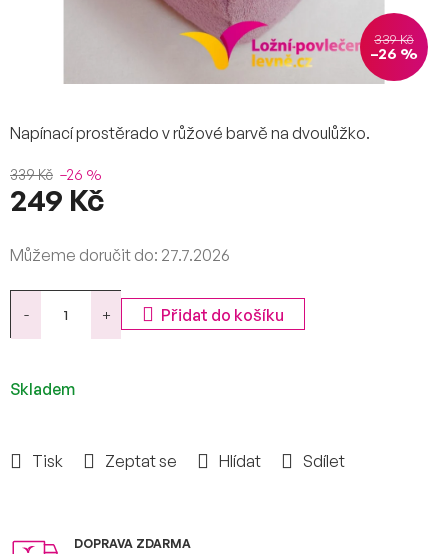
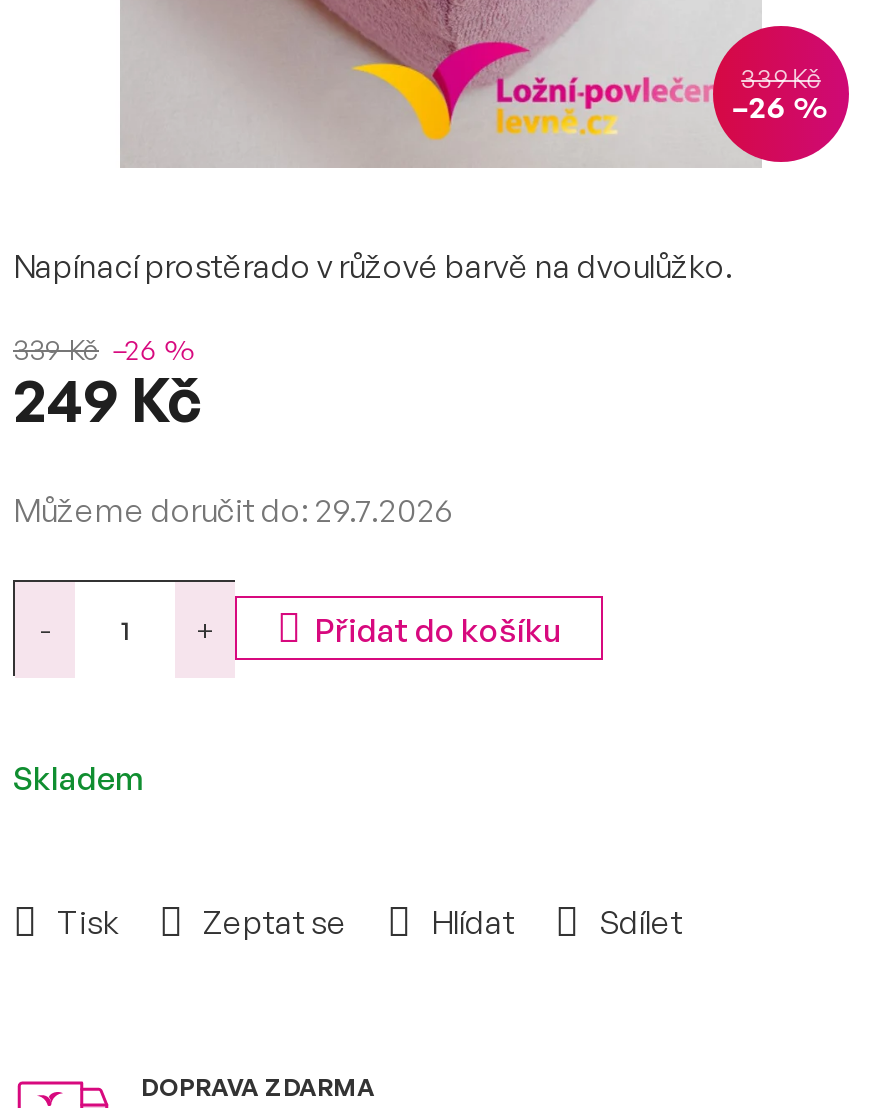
- Můžeme doručit do: 27.7.2026
+ Můžeme doručit do: 29.7.2026
